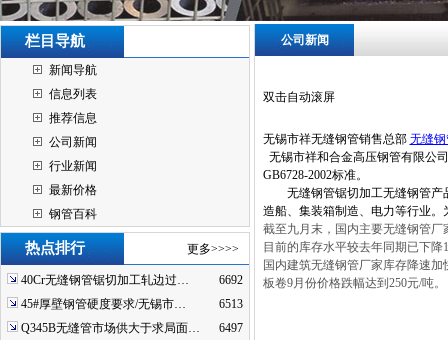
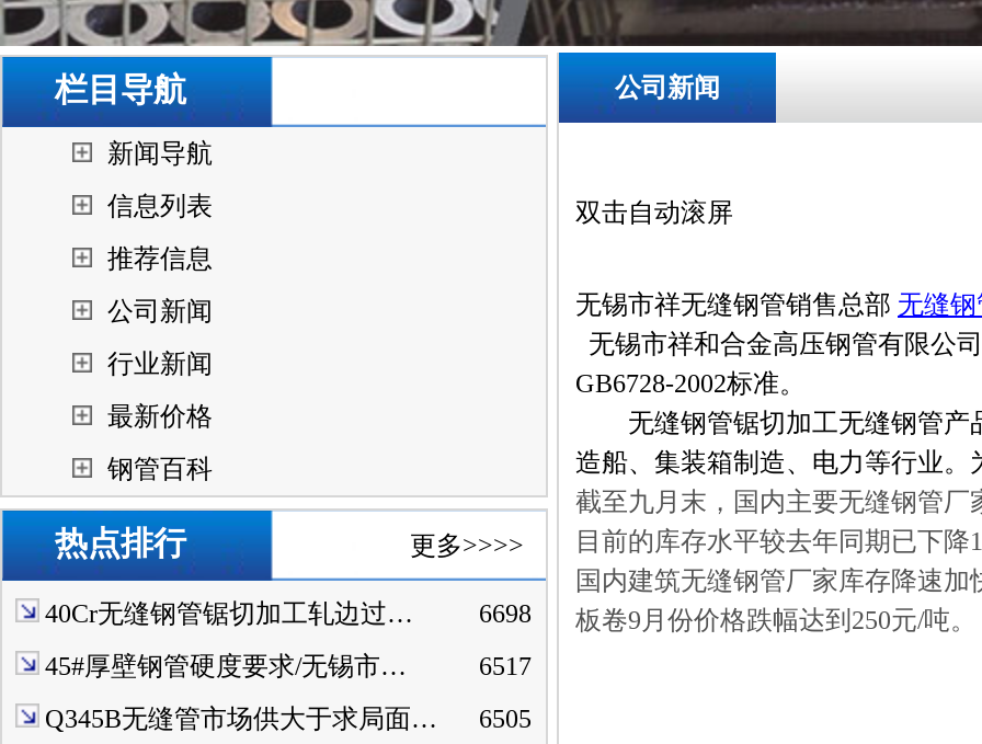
- 6692 板卷9月份价格跌幅达到250元/吨。
+ 6698 板卷9月份价格跌幅达到250元/吨。

- 6513
+ 6517

- Q345B无缝管市场供大于求局面… 6497
+ Q345B无缝管市场供大于求局面… 6505
